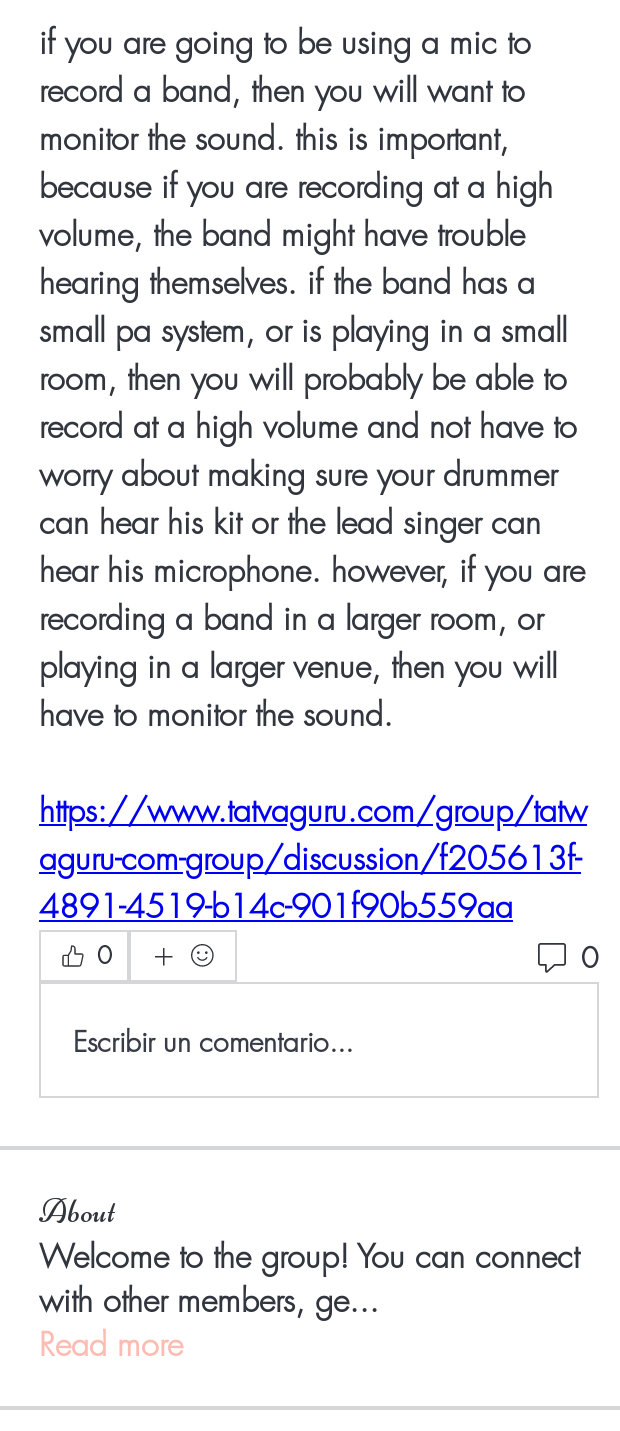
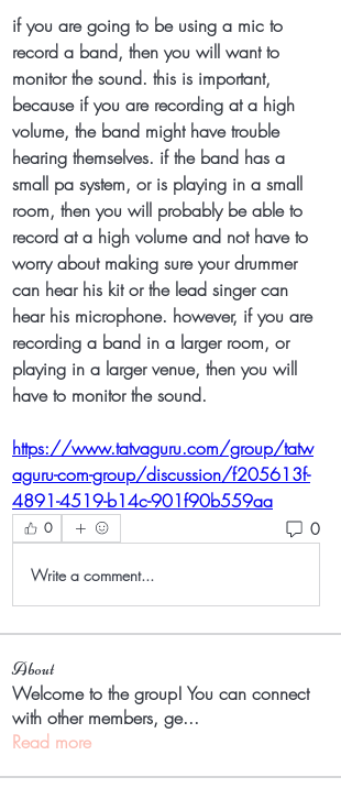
- Escribir un comentario...
+ Write a comment...
